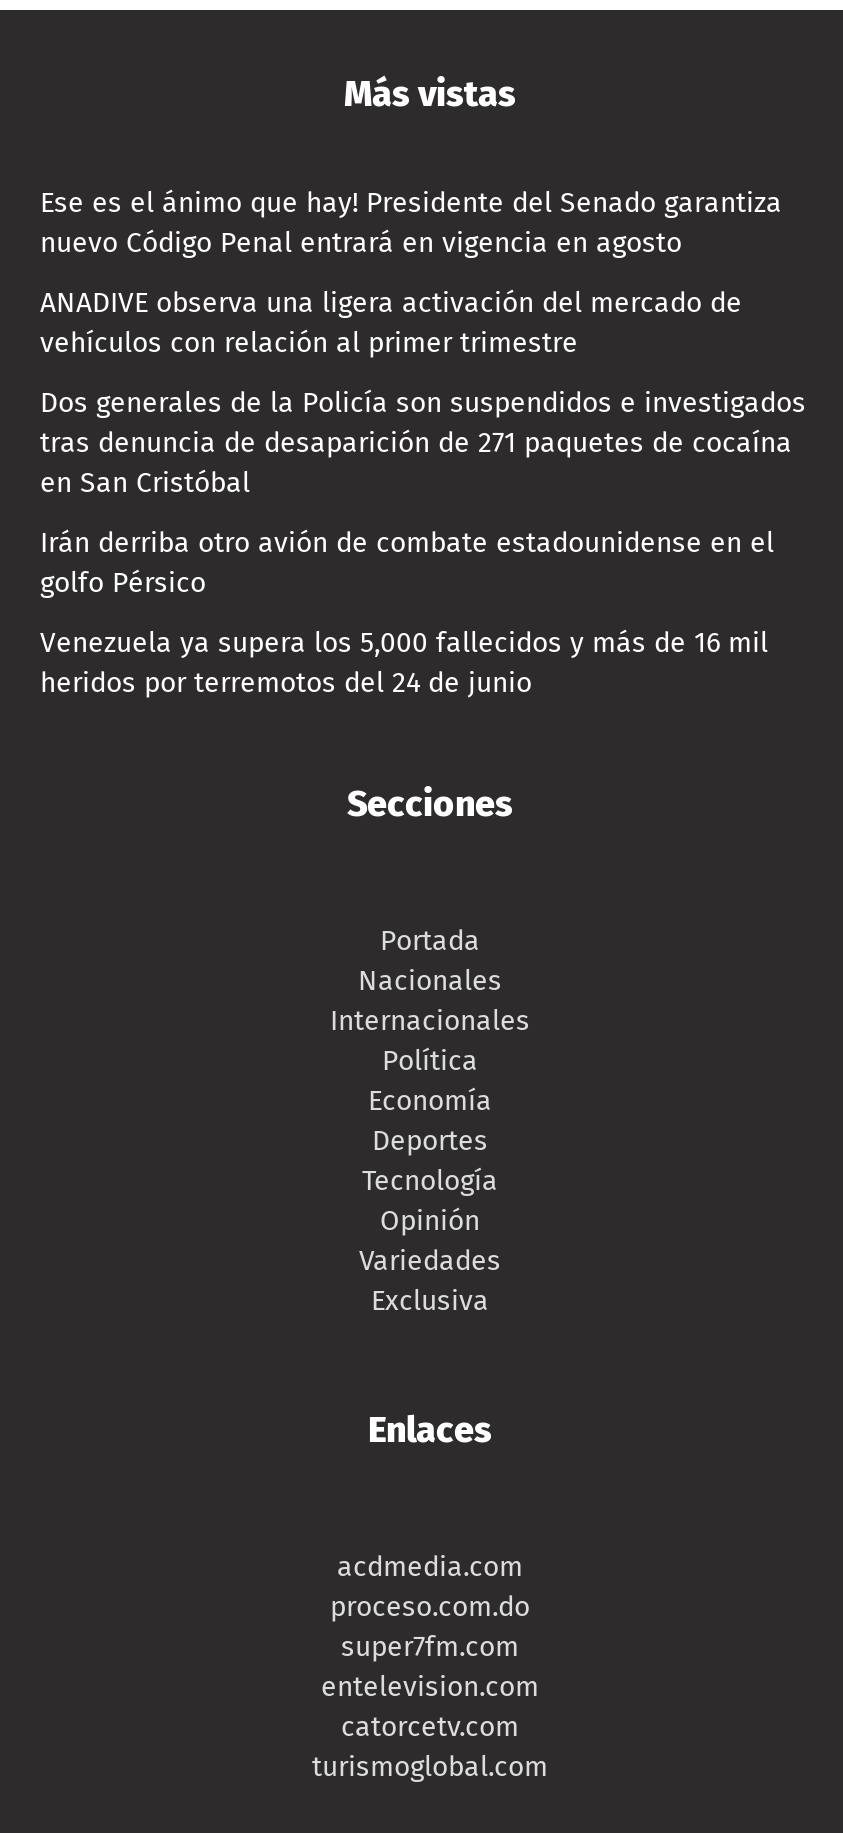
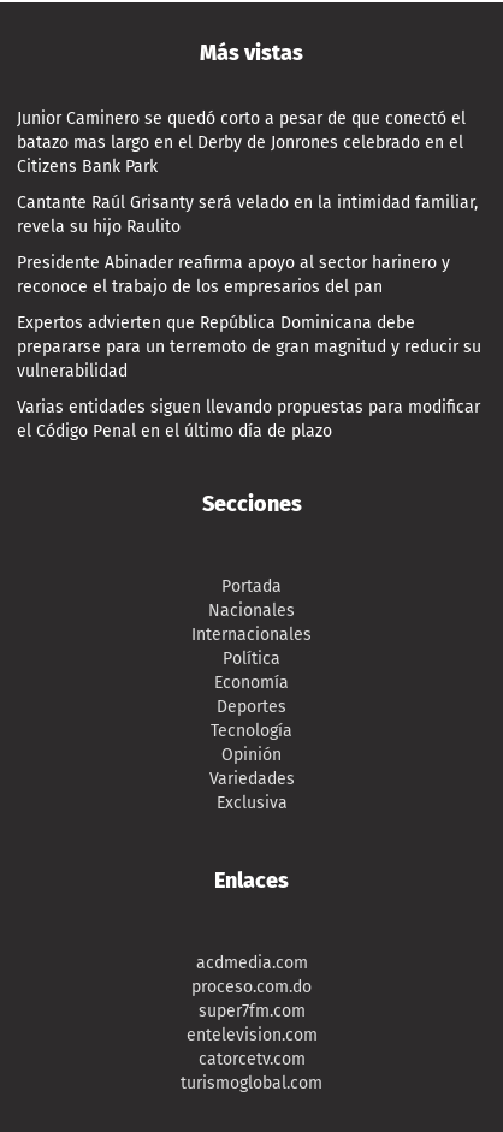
- Ese es el ánimo que hay! Presidente del Senado garantiza
- nuevo Código Penal entrará en vigencia en agosto
+ Junior Caminero se quedó corto a pesar de que conectó el
+ batazo mas largo en el Derby de Jonrones celebrado en el
+ Citizens Bank Park

- ANADIVE observa una ligera activación del mercado de
- vehículos con relación al primer trimestre
+ Cantante Raúl Grisanty será velado en la intimidad familiar,
+ revela su hijo Raulito

- Dos generales de la Policía son suspendidos e investigados
- tras denuncia de desaparición de 271 paquetes de cocaína
- en San Cristóbal
+ Presidente Abinader reafirma apoyo al sector harinero y
+ reconoce el trabajo de los empresarios del pan

- Irán derriba otro avión de combate estadounidense en el
- golfo Pérsico
+ Expertos advierten que República Dominicana debe
+ prepararse para un terremoto de gran magnitud y reducir su
+ vulnerabilidad

- Venezuela ya supera los 5,000 fallecidos y más de 16 mil
- heridos por terremotos del 24 de junio
+ Varias entidades siguen llevando propuestas para modificar
+ el Código Penal en el último día de plazo
